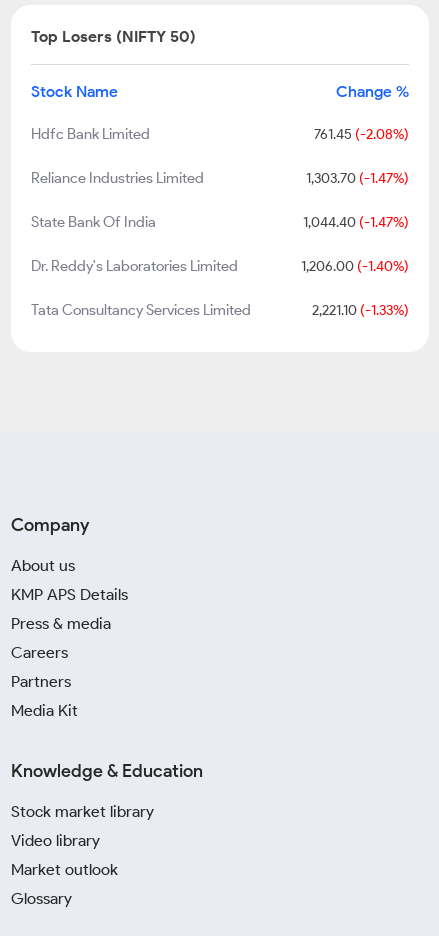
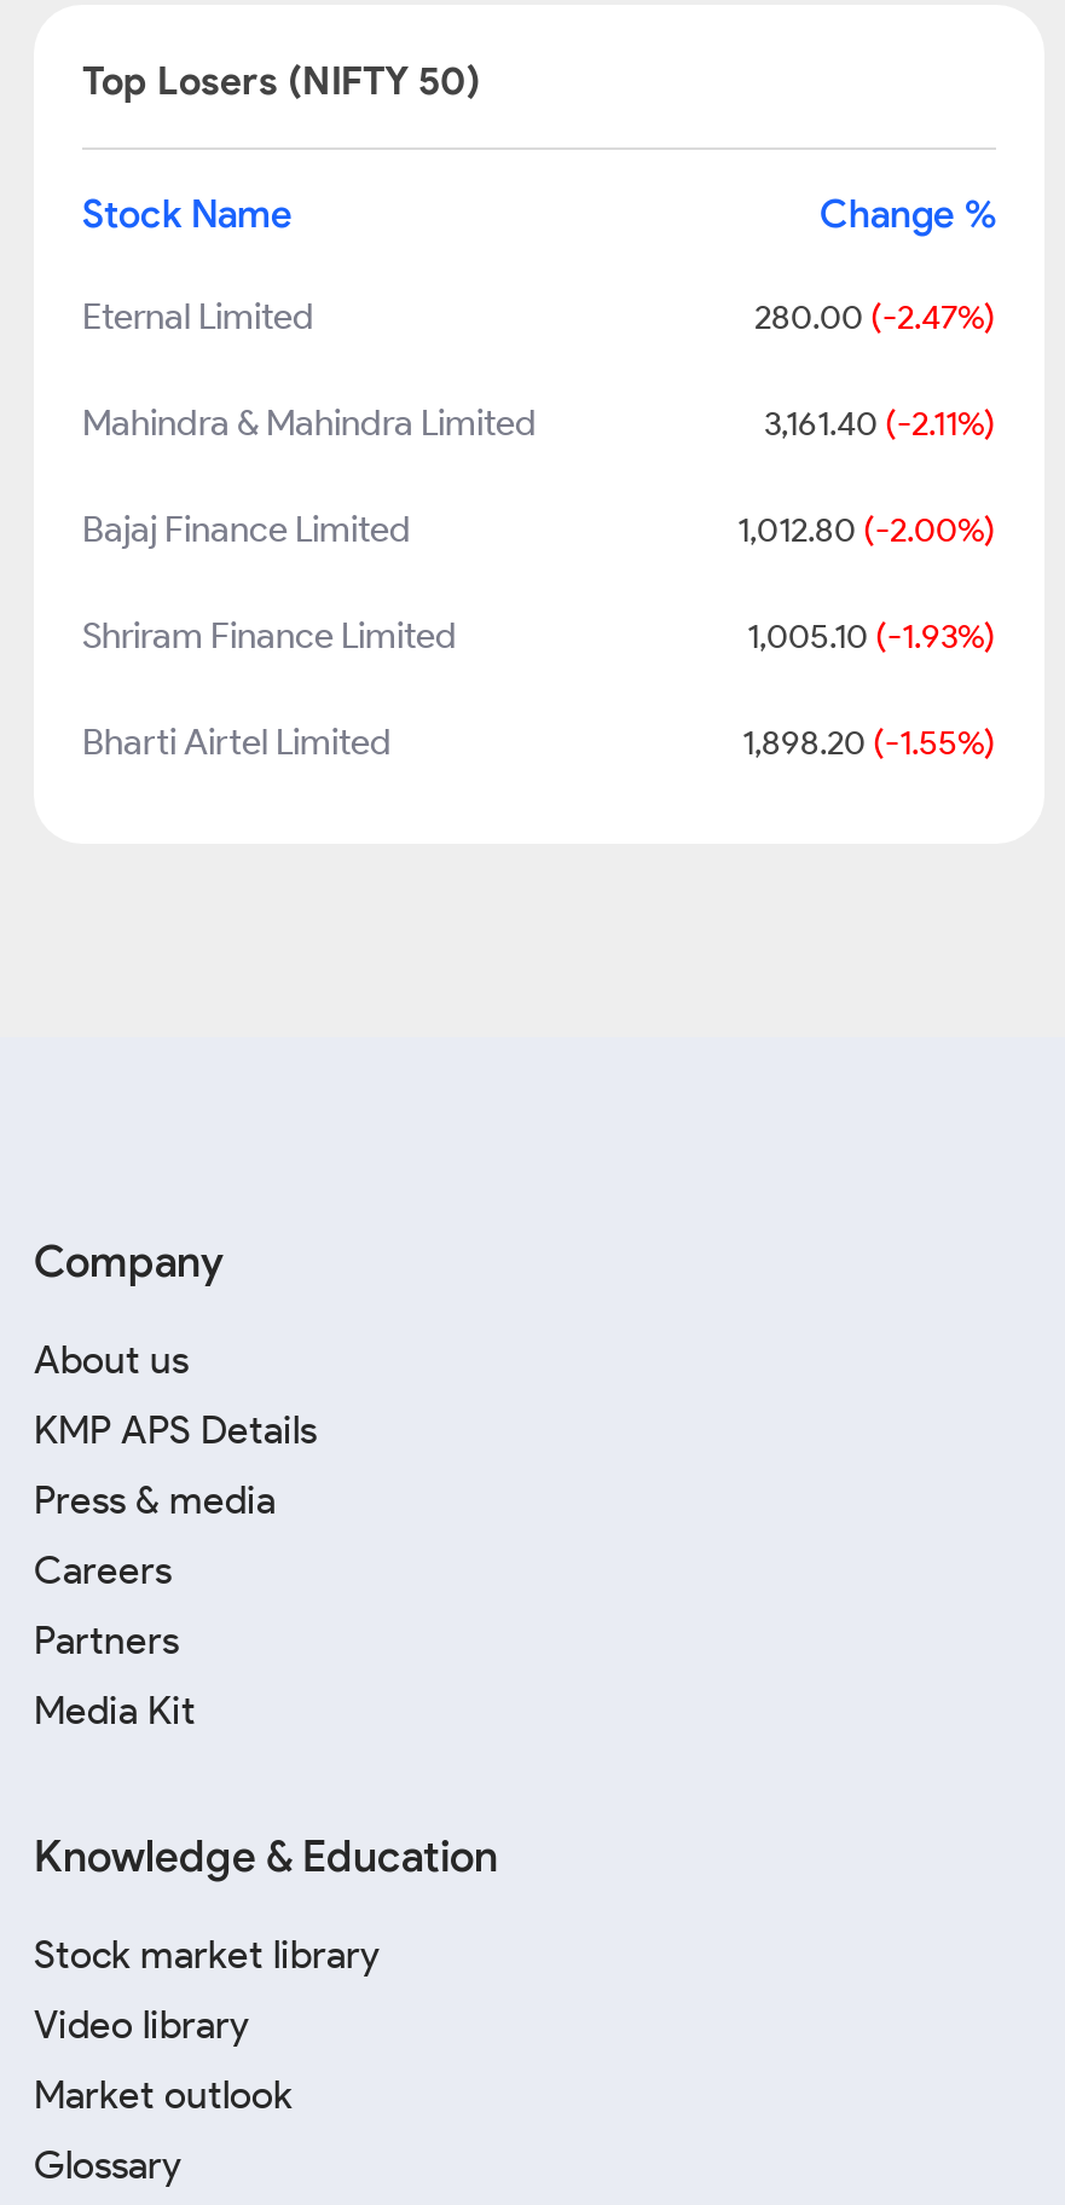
- Hdfc Bank Limited
- 761.45 (-2.08%)
+ Eternal Limited
+ 280.00 (-2.47%)

- Reliance Industries Limited
- 1,303.70 (-1.47%)
+ Mahindra & Mahindra Limited
+ 3,161.40 (-2.11%)

- State Bank Of India
- 1,044.40 (-1.47%)
+ Bajaj Finance Limited
+ 1,012.80 (-2.00%)

- Dr. Reddy's Laboratories Limited
- 1,206.00 (-1.40%)
+ Shriram Finance Limited
+ 1,005.10 (-1.93%)

- Tata Consultancy Services Limited
- 2,221.10 (-1.33%)
+ Bharti Airtel Limited
+ 1,898.20 (-1.55%)
